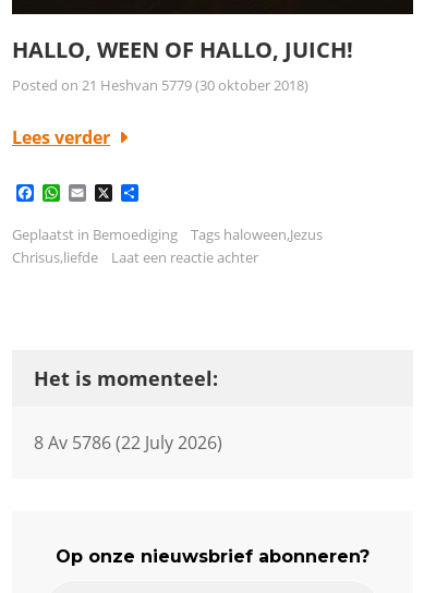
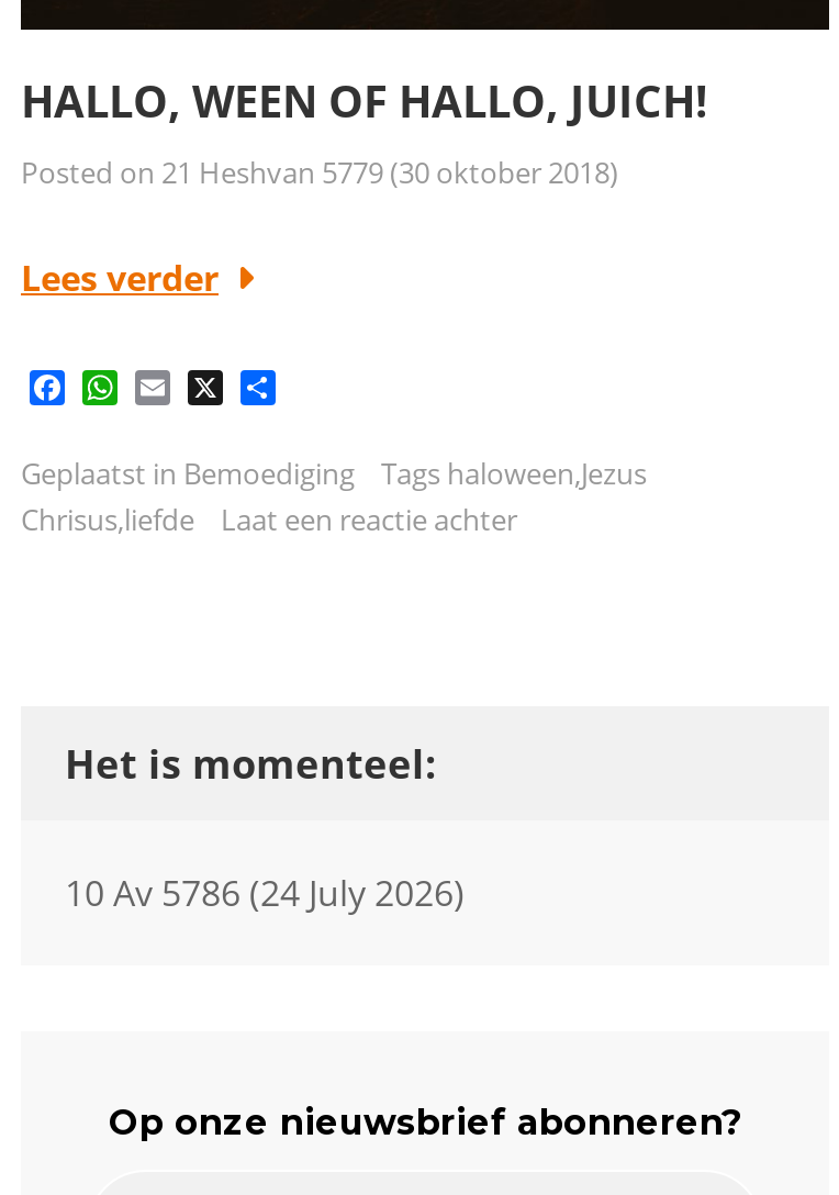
- 8 Av 5786 (22 July 2026)
+ 10 Av 5786 (24 July 2026)
